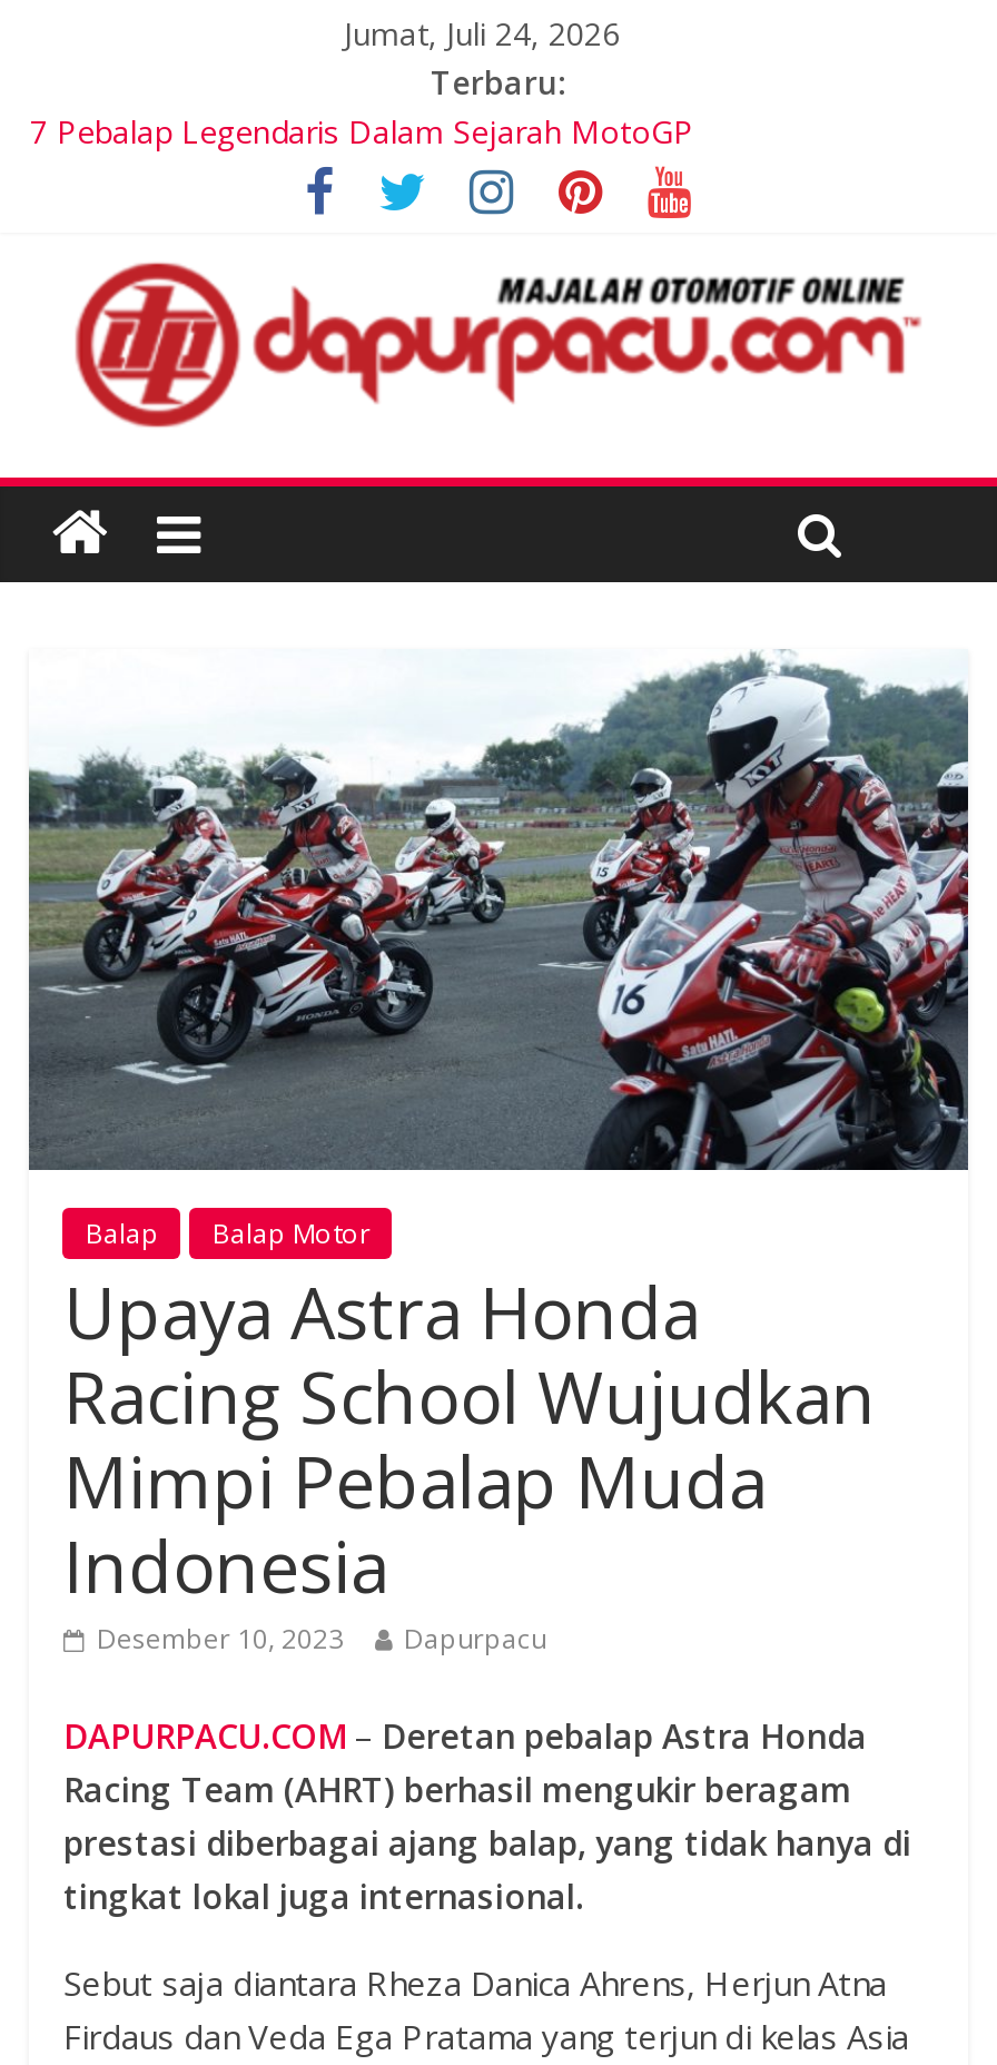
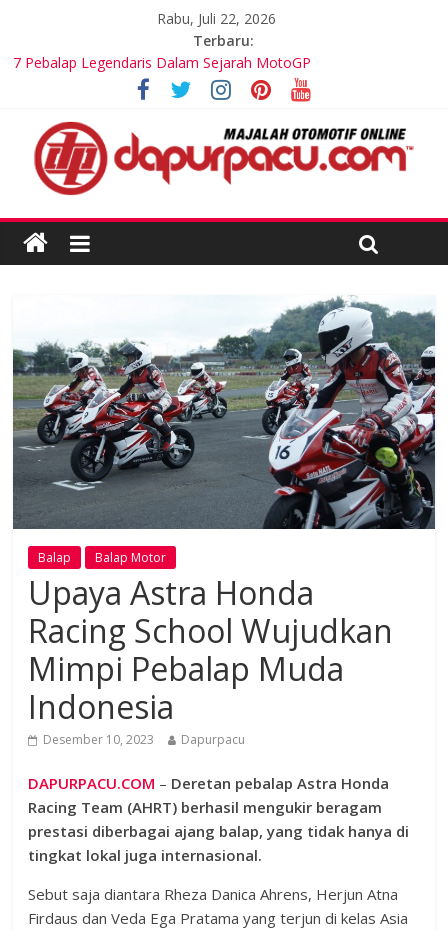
- Jumat, Juli 24, 2026
+ Rabu, Juli 22, 2026
